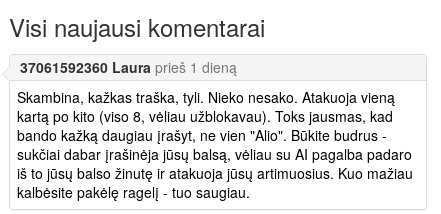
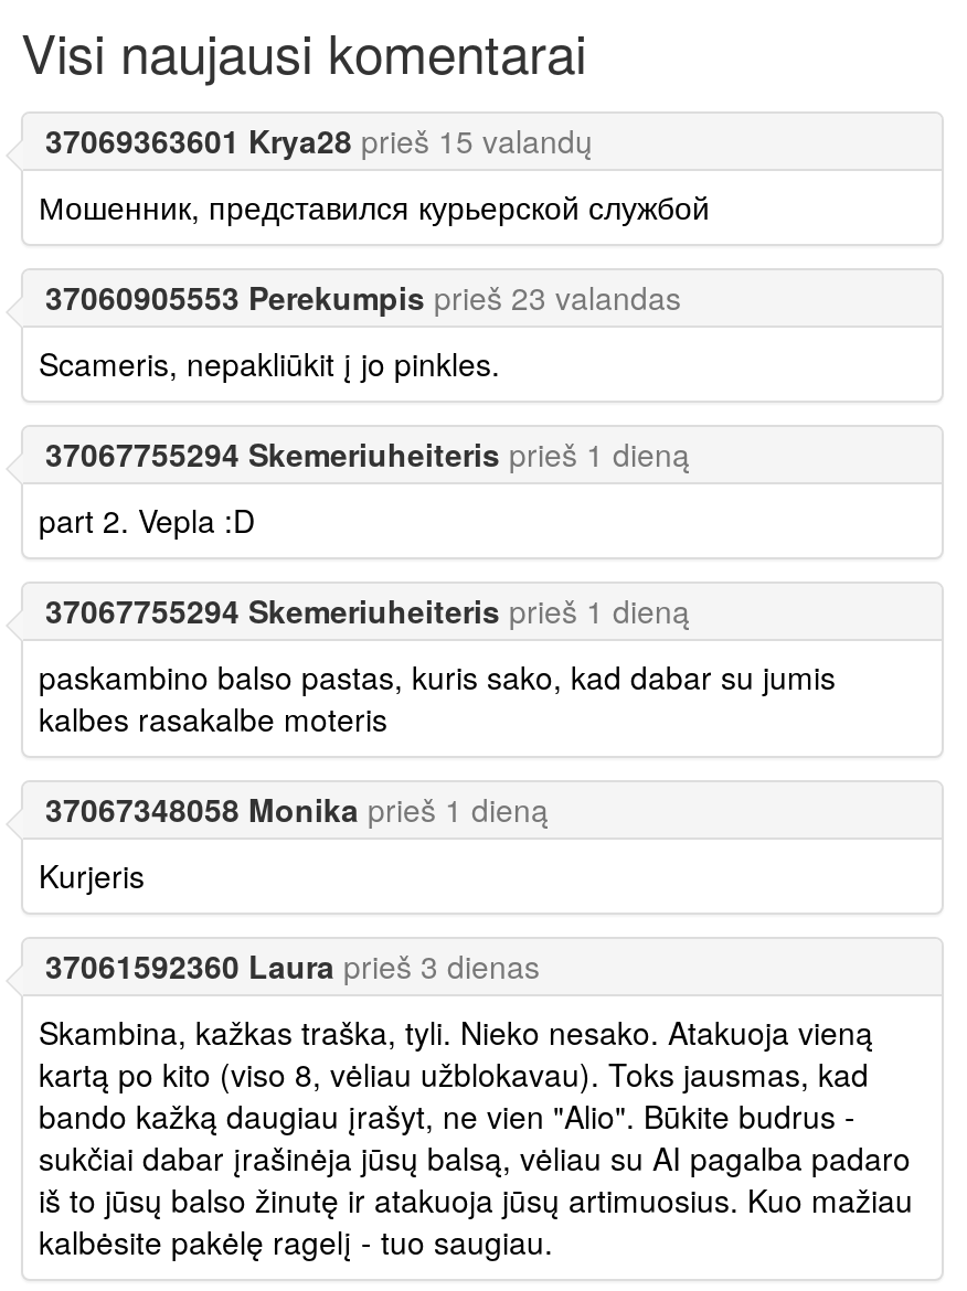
- 37061592360 Laura prieš 1 dieną
+ 37069363601 Krya28 prieš 15 valandų
+ Мошенник, представился курьерской службой
+ 37060905553 Perekumpis prieš 23 valandas
+ Scameris, nepakliūkit į jo pinkles.
+ 37067755294 Skemeriuheiteris prieš 1 dieną
+ part 2. Vepla :D
+ 37067755294 Skemeriuheiteris prieš 1 dieną
+ paskambino balso pastas, kuris sako, kad dabar su jumis
+ kalbes rasakalbe moteris
+ 37067348058 Monika prieš 1 dieną
+ Kurjeris
+ 37061592360 Laura prieš 3 dienas
